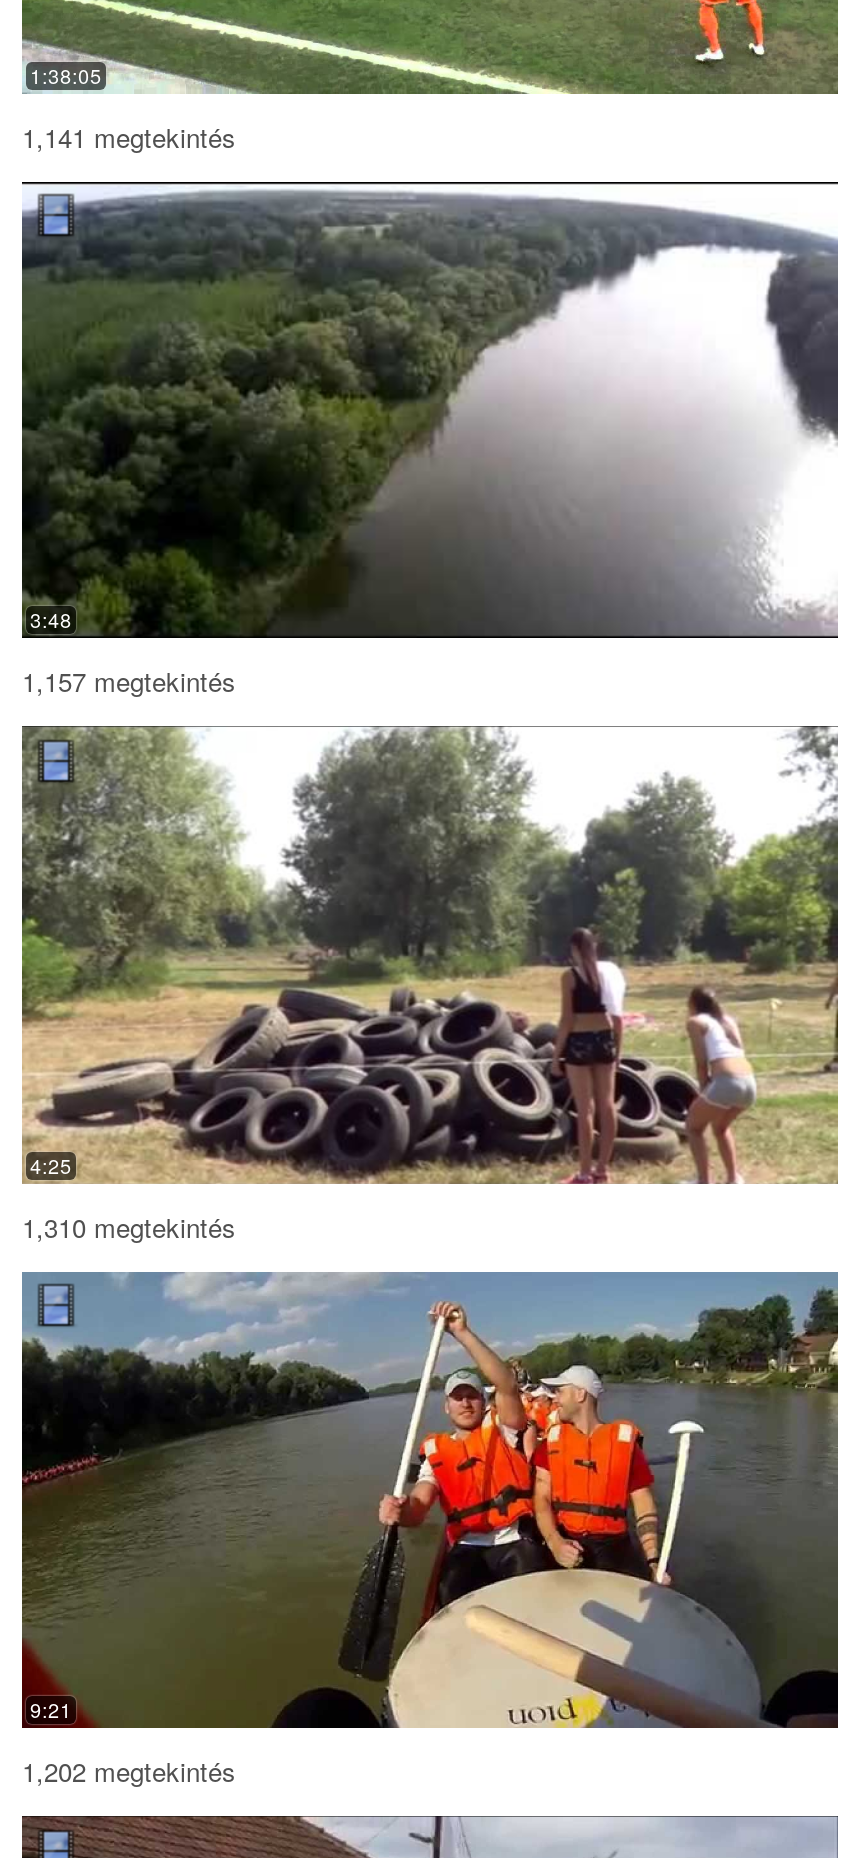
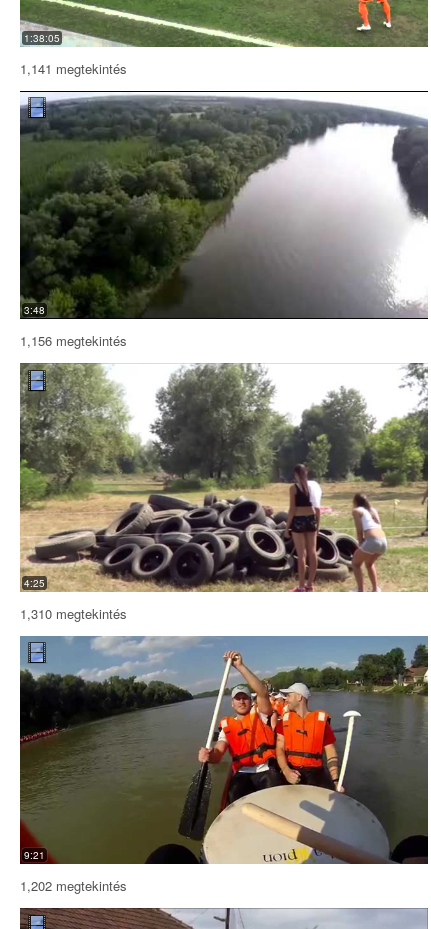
- 1,157 megtekintés
+ 1,156 megtekintés
